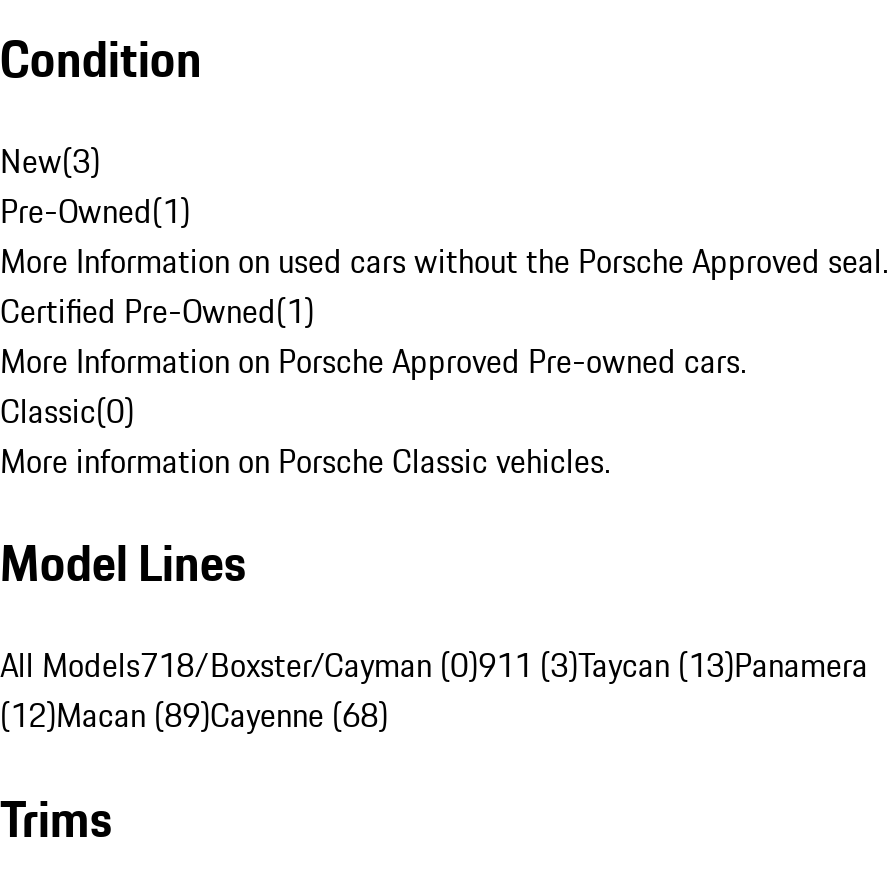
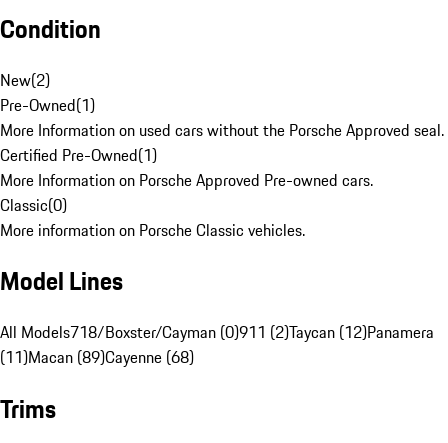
- New(3)
+ New(2)

- All Models718/Boxster/Cayman (0)911 (3)Taycan (13)Panamera
+ All Models718/Boxster/Cayman (0)911 (2)Taycan (12)Panamera

- (12)Macan (89)Cayenne (68)
+ (11)Macan (89)Cayenne (68)
